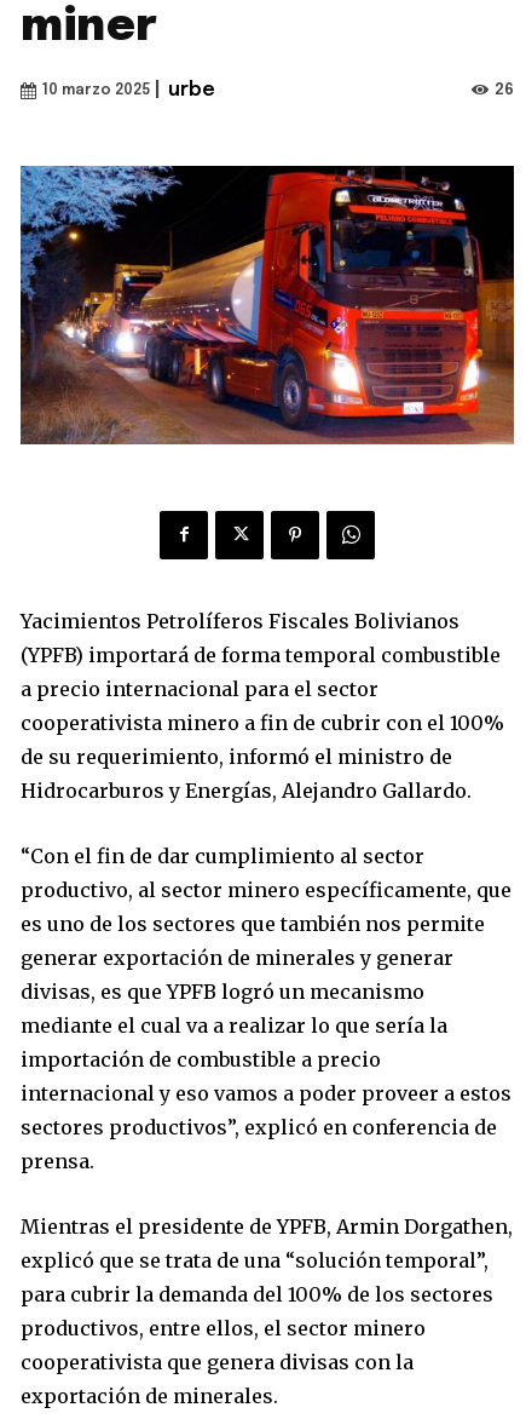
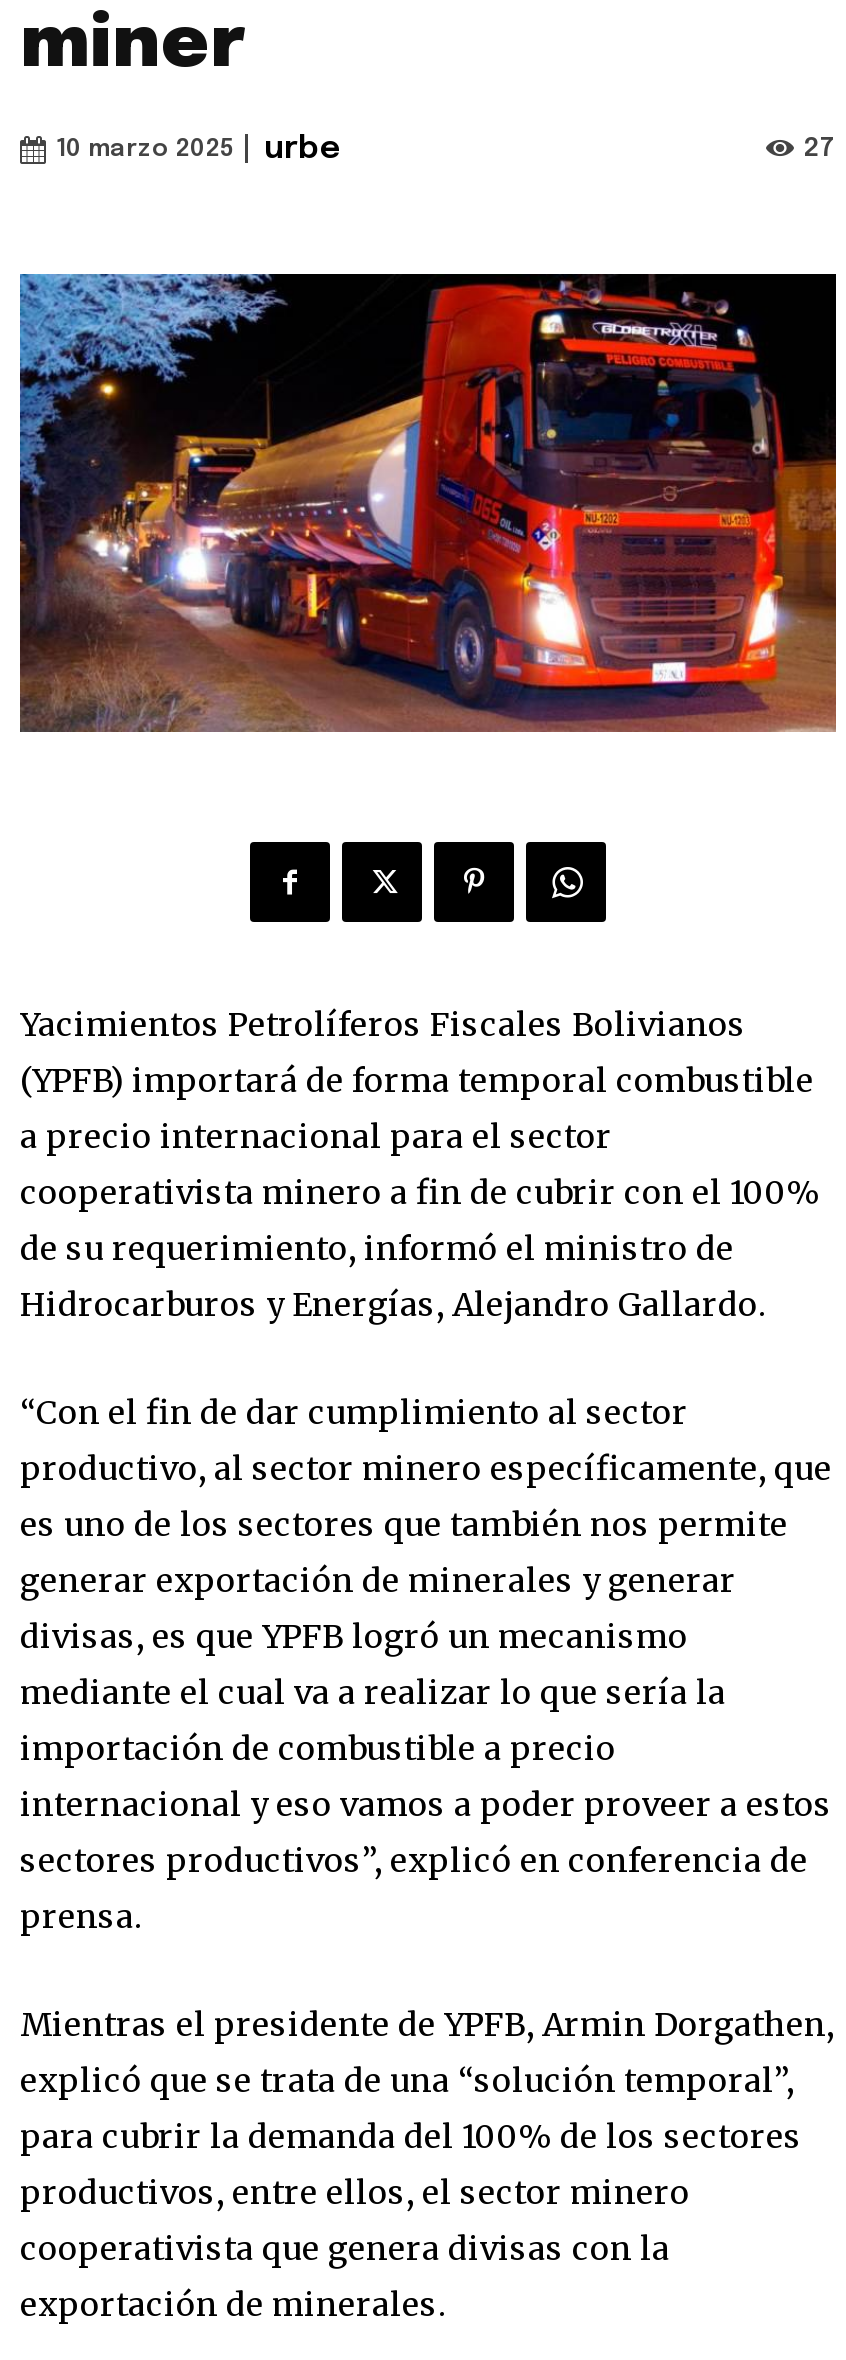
- 26
+ 27
